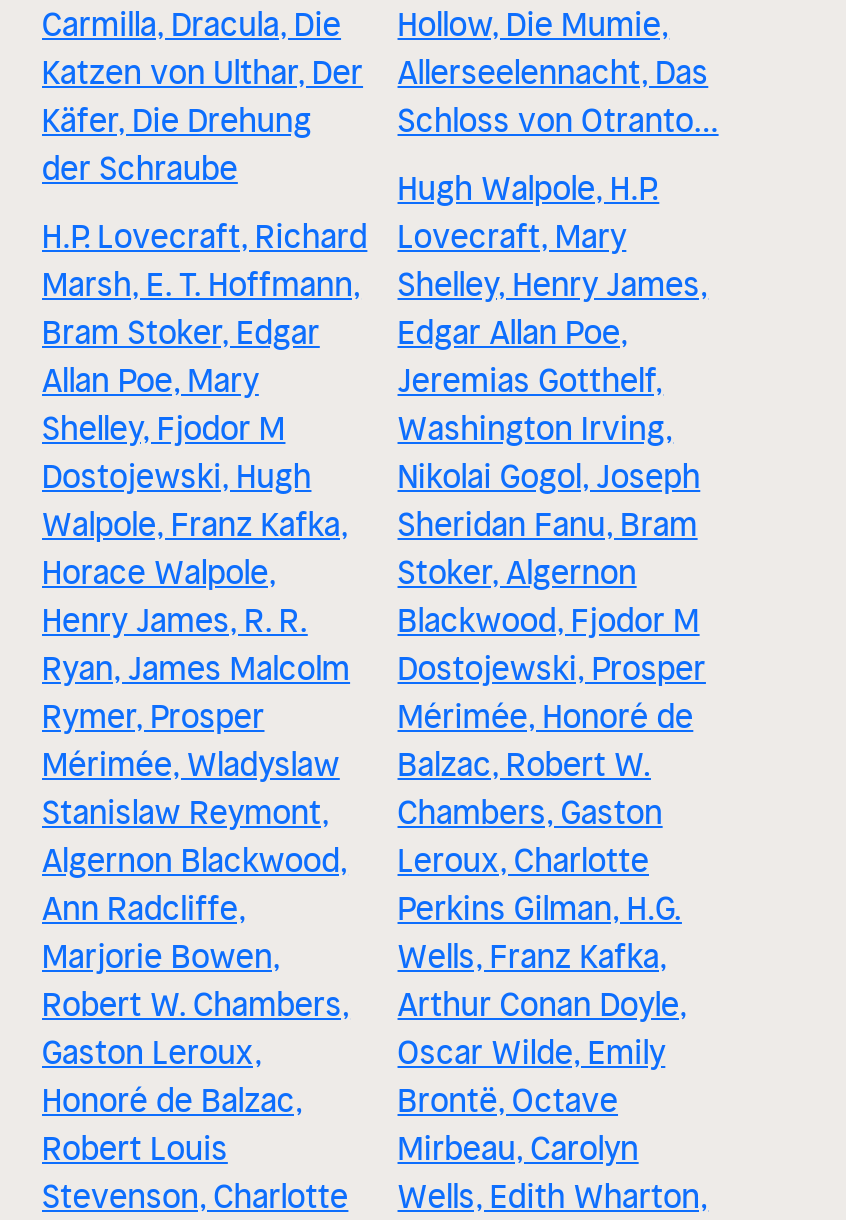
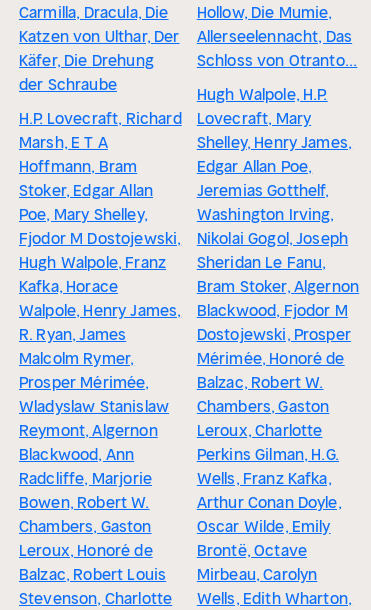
- Marsh, E. T. Hoffmann,
- Bram Stoker, Edgar
- Allan Poe, Mary
- Shelley, Fjodor M
- Dostojewski, Hugh
- Walpole, Franz Kafka,
- Horace Walpole,
- Henry James, R. R.
- Ryan, James Malcolm
- Rymer, Prosper
- Mérimée, Wladyslaw
- Stanislaw Reymont,
- Algernon Blackwood,
- Ann Radcliffe,
- Marjorie Bowen,
- Robert W. Chambers,
- Gaston Leroux,
- Honoré de Balzac,
- Robert Louis
+ Marsh, E T A
+ Hoffmann, Bram
+ Stoker, Edgar Allan
+ Poe, Mary Shelley,
+ Fjodor M Dostojewski,
+ Hugh Walpole, Franz
+ Kafka, Horace
+ Walpole, Henry James,
+ R. Ryan, James
+ Malcolm Rymer,
+ Prosper Mérimée,
+ Wladyslaw Stanislaw
+ Reymont, Algernon
+ Blackwood, Ann
+ Radcliffe, Marjorie
+ Bowen, Robert W.
+ Chambers, Gaston
+ Leroux, Honoré de
+ Balzac, Robert Louis

- Sheridan Fanu, Bram
- Stoker, Algernon
+ Sheridan Le Fanu,
+ Bram Stoker, Algernon
